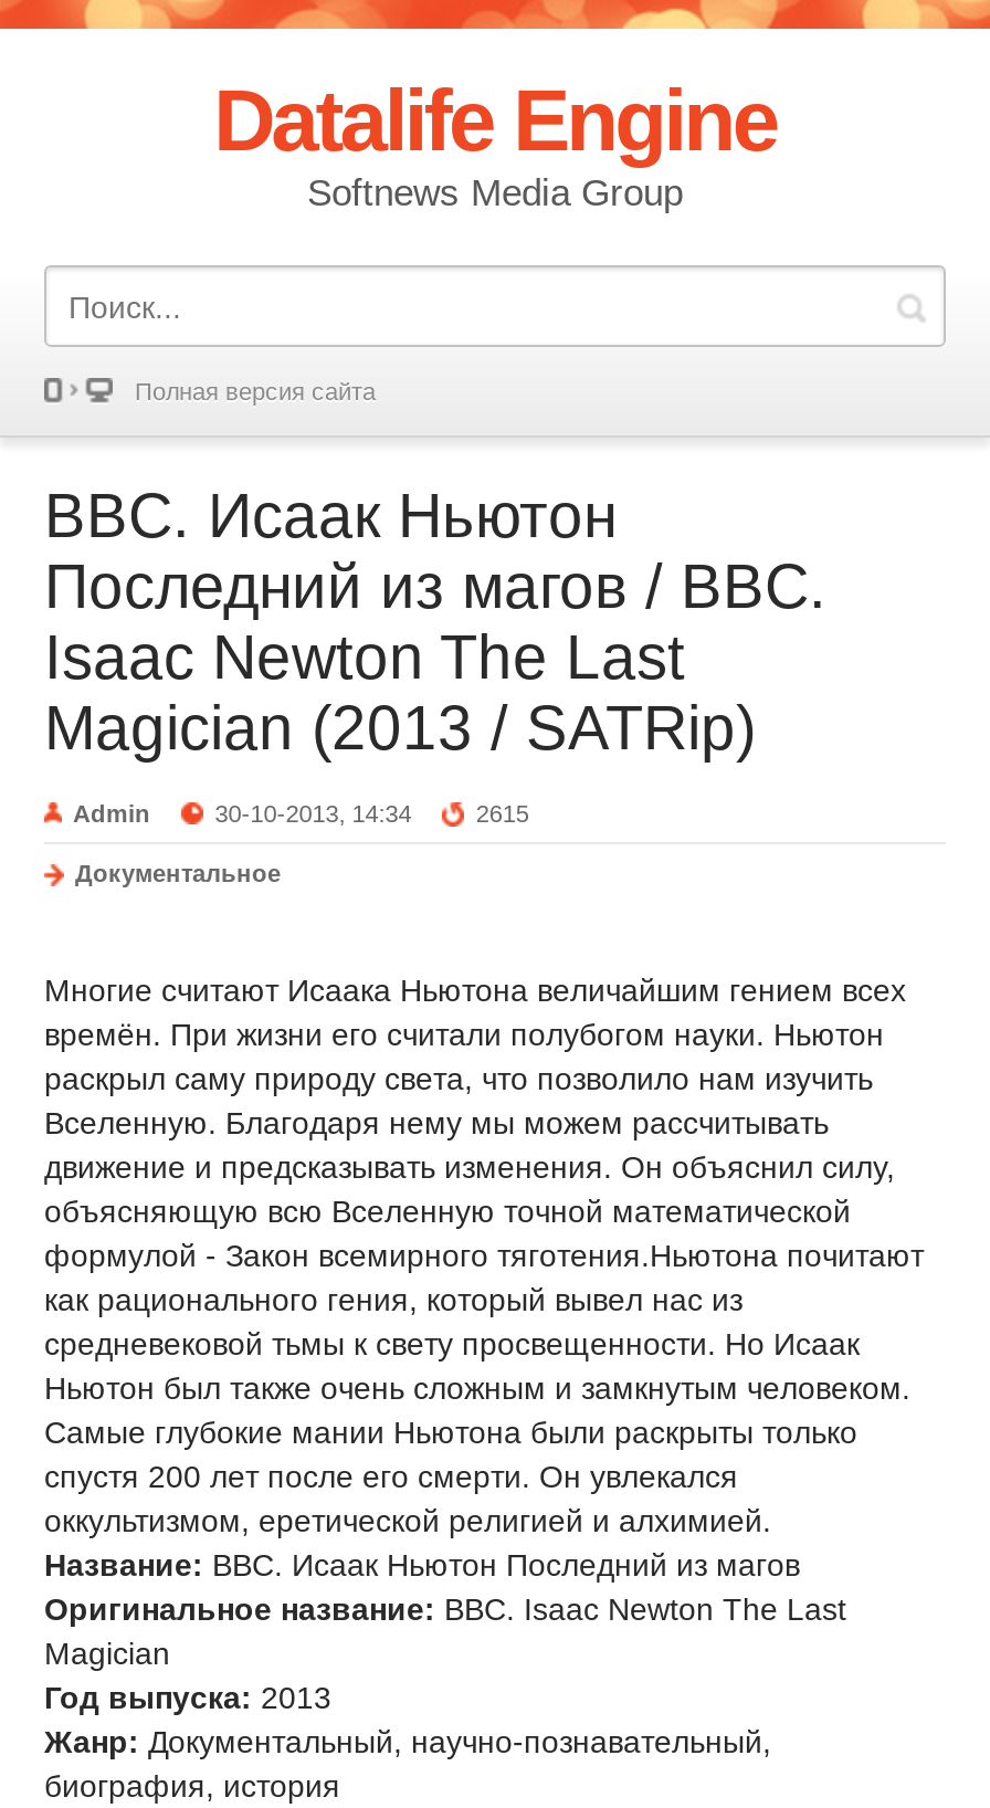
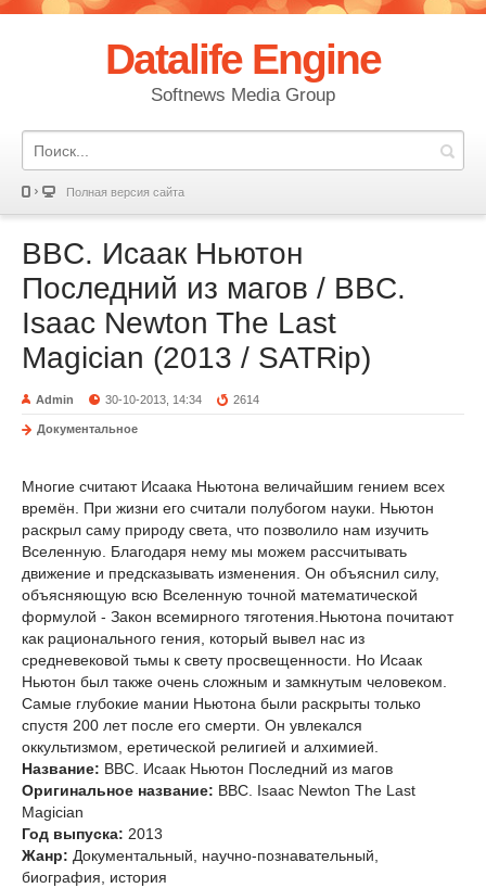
- 2615
+ 2614
